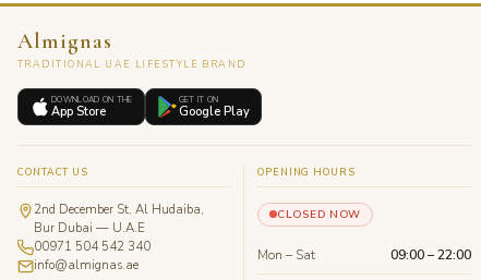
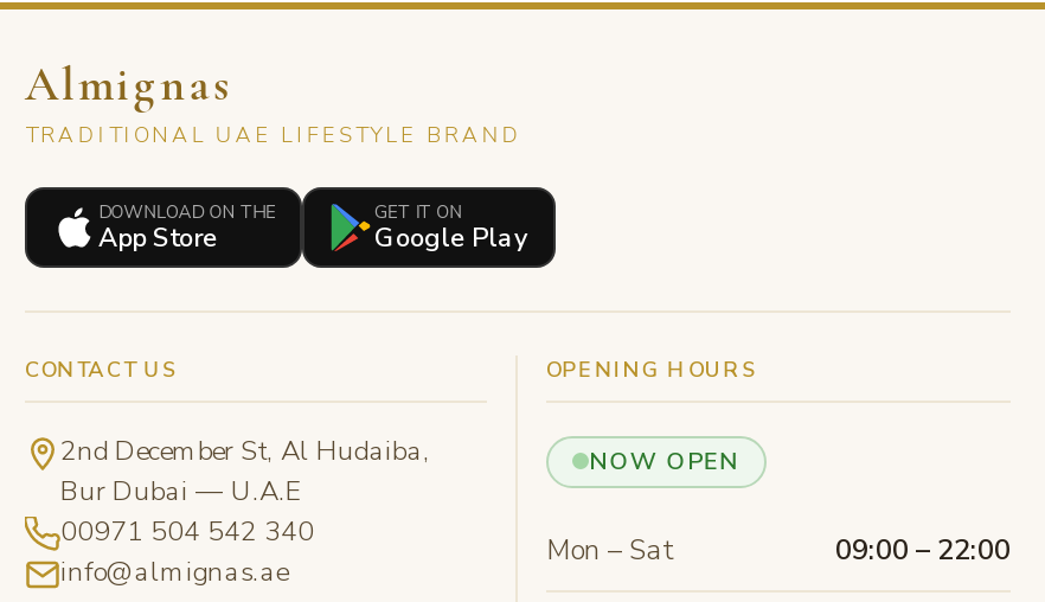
- CLOSED NOW
+ NOW OPEN
